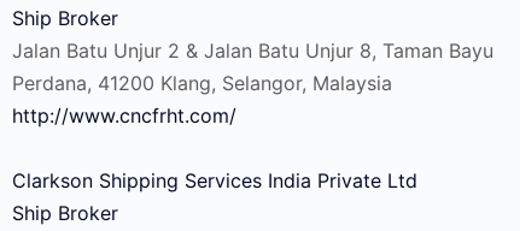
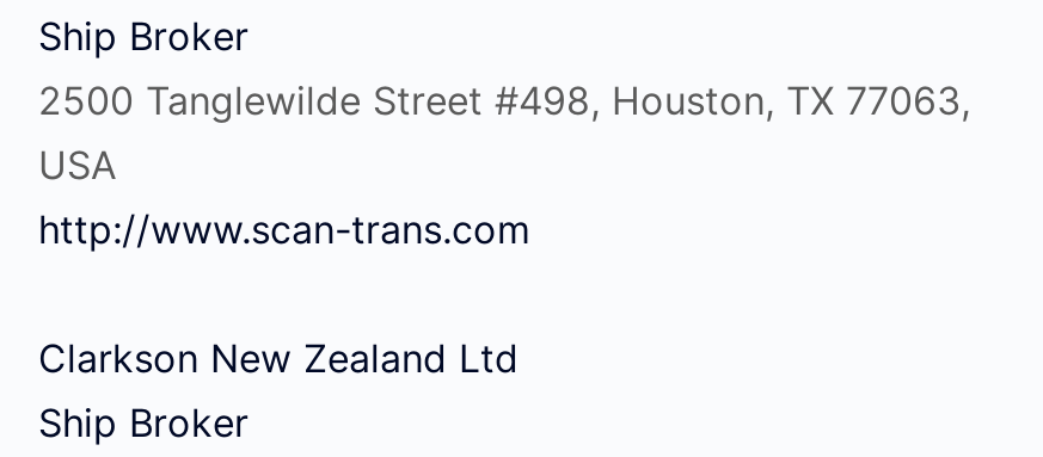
- Jalan Batu Unjur 2 & Jalan Batu Unjur 8, Taman Bayu
- Perdana, 41200 Klang, Selangor, Malaysia
- http://www.cncfrht.com/
+ 2500 Tanglewilde Street #498, Houston, TX 77063,
+ USA
+ http://www.scan-trans.com

- Clarkson Shipping Services India Private Ltd
+ Clarkson New Zealand Ltd
